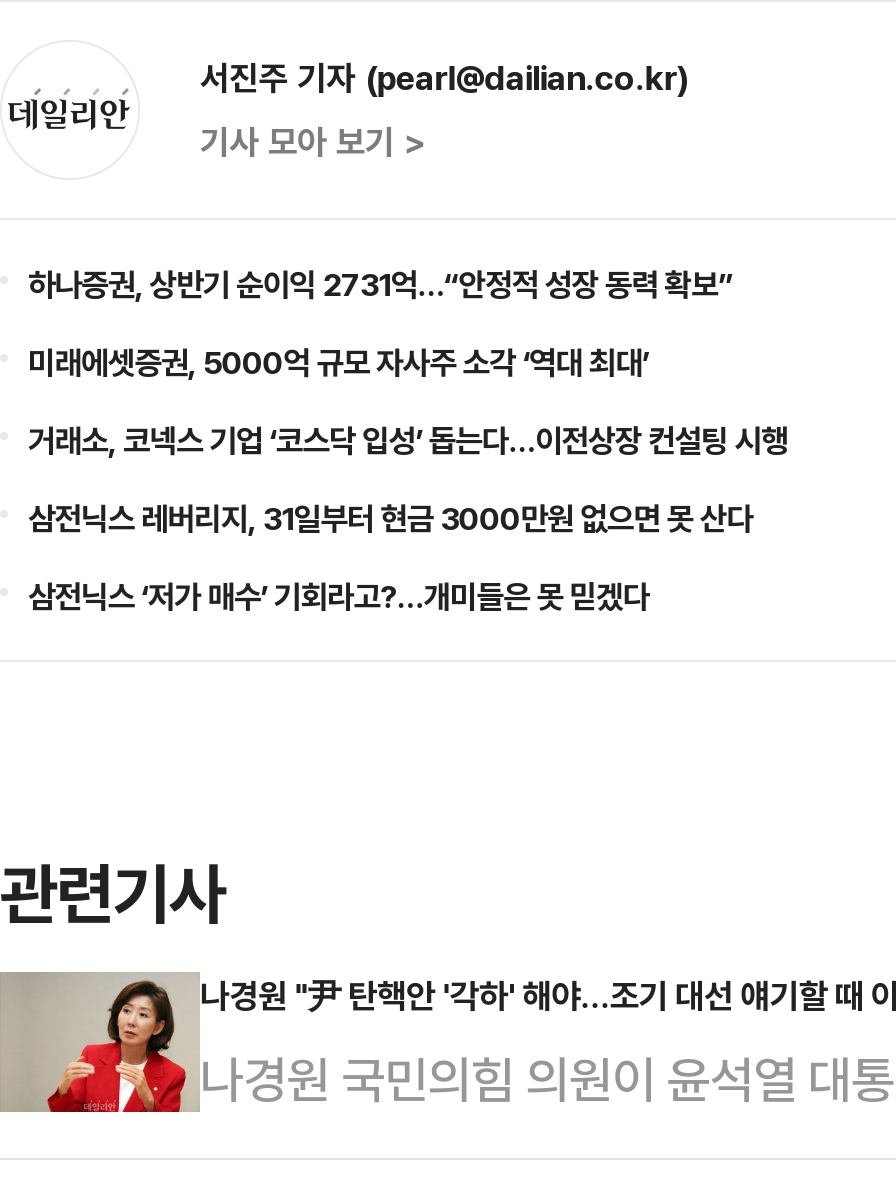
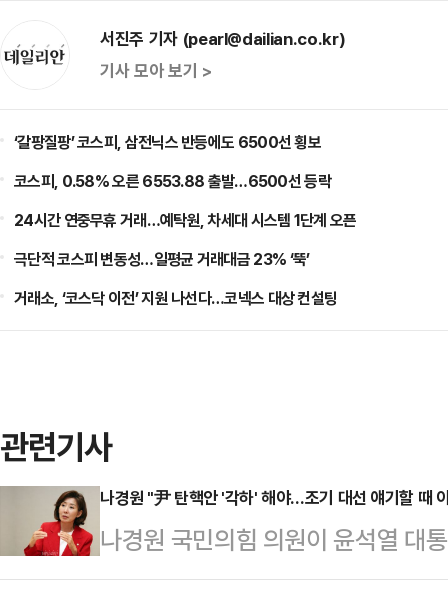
- 하나증권, 상반기 순이익 2731억…“안정적 성장 동력 확보”
+ ‘갈팡질팡’ 코스피, 삼전닉스 반등에도 6500선 횡보

- 미래에셋증권, 5000억 규모 자사주 소각 ‘역대 최대’
+ 코스피, 0.58% 오른 6553.88 출발…6500선 등락

- 거래소, 코넥스 기업 ‘코스닥 입성’ 돕는다…이전상장 컨설팅 시행
+ 24시간 연중무휴 거래…예탁원, 차세대 시스템 1단계 오픈

- 삼전닉스 레버리지, 31일부터 현금 3000만원 없으면 못 산다
+ 극단적 코스피 변동성…일평균 거래대금 23% ‘뚝’

- 삼전닉스 ‘저가 매수’ 기회라고?…개미들은 못 믿겠다
+ 거래소, ‘코스닥 이전’ 지원 나선다…코넥스 대상 컨설팅
